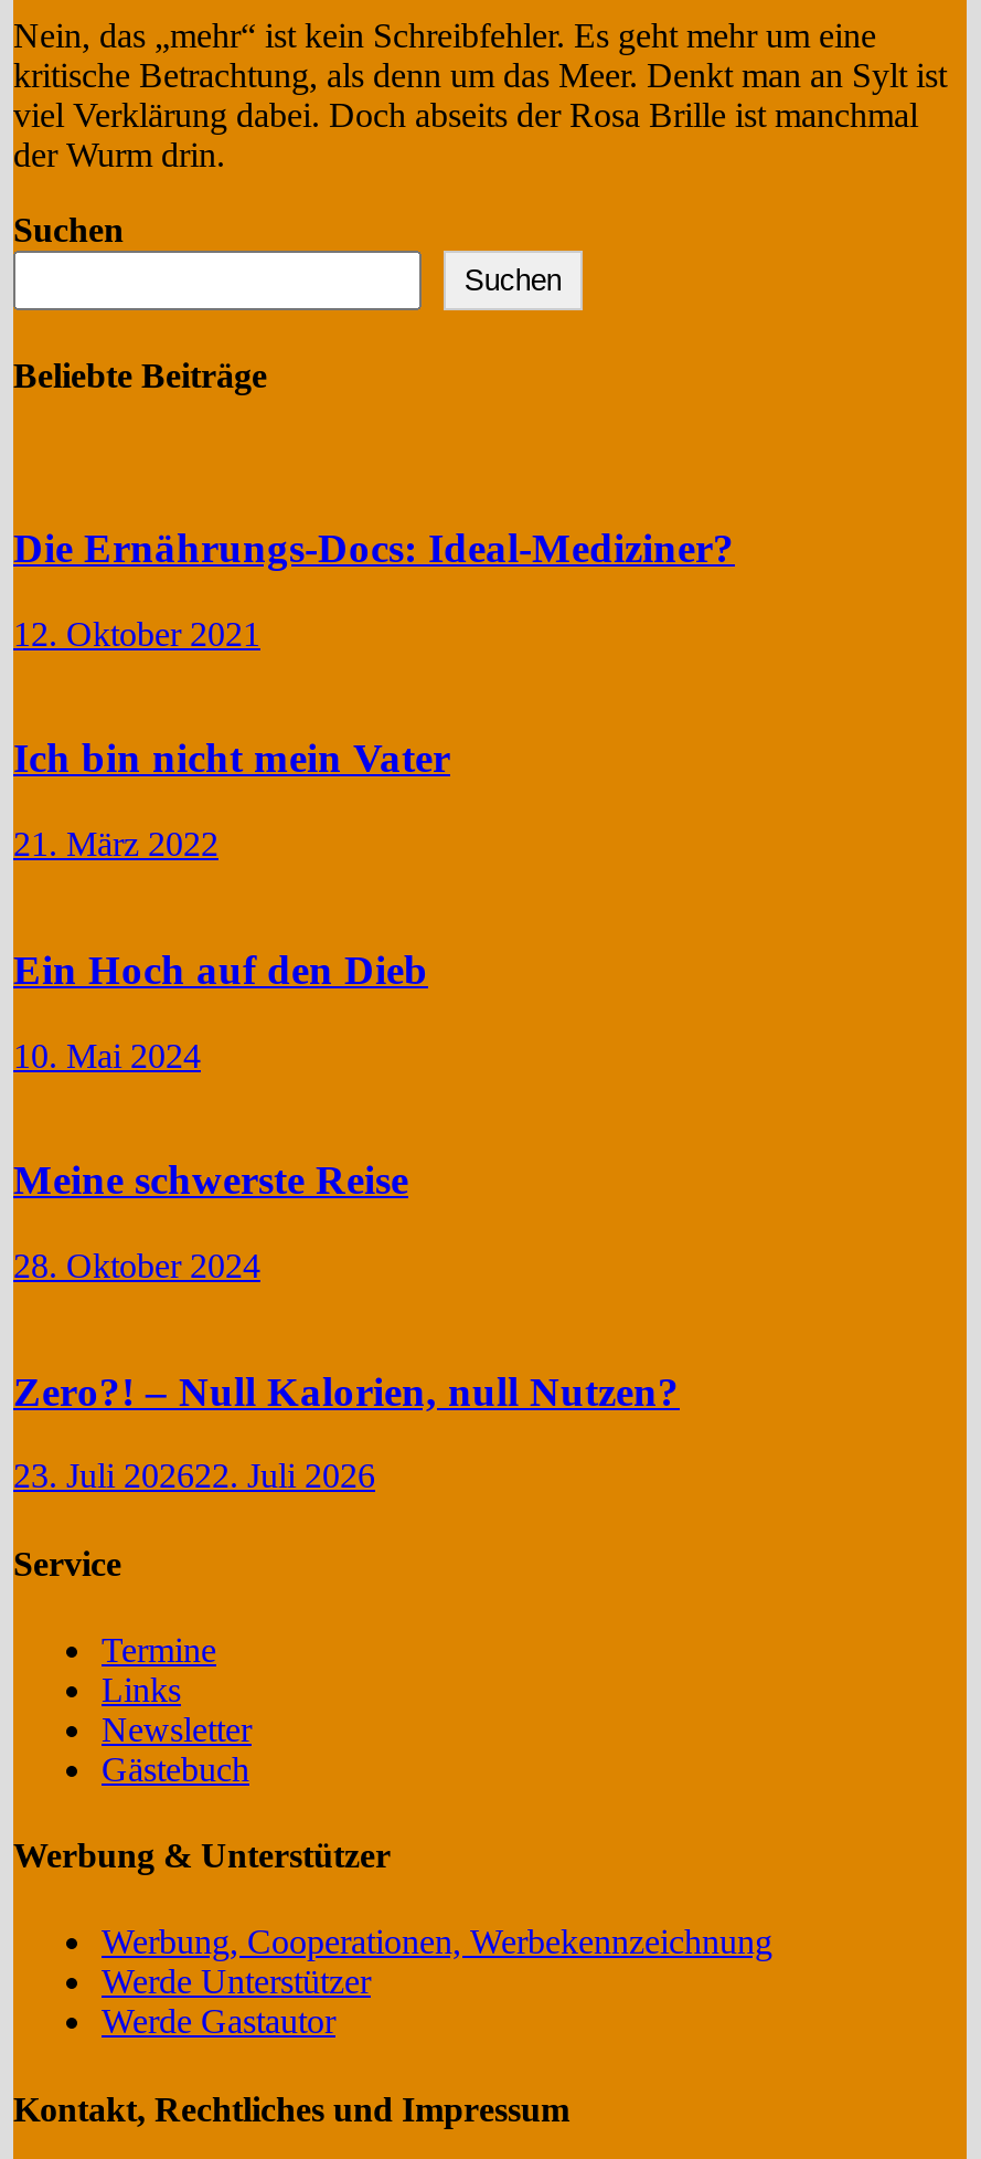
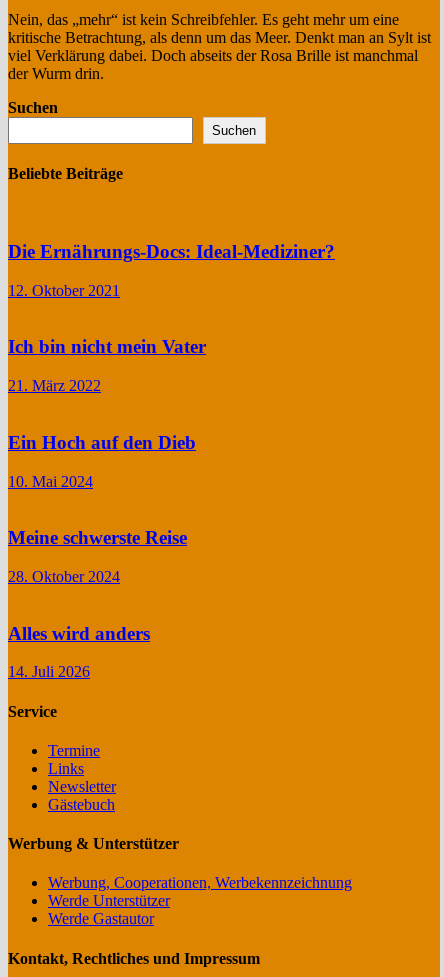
- Zero?! – Null Kalorien, null Nutzen?
+ Alles wird anders

- 23. Juli 202622. Juli 2026
+ 14. Juli 2026
